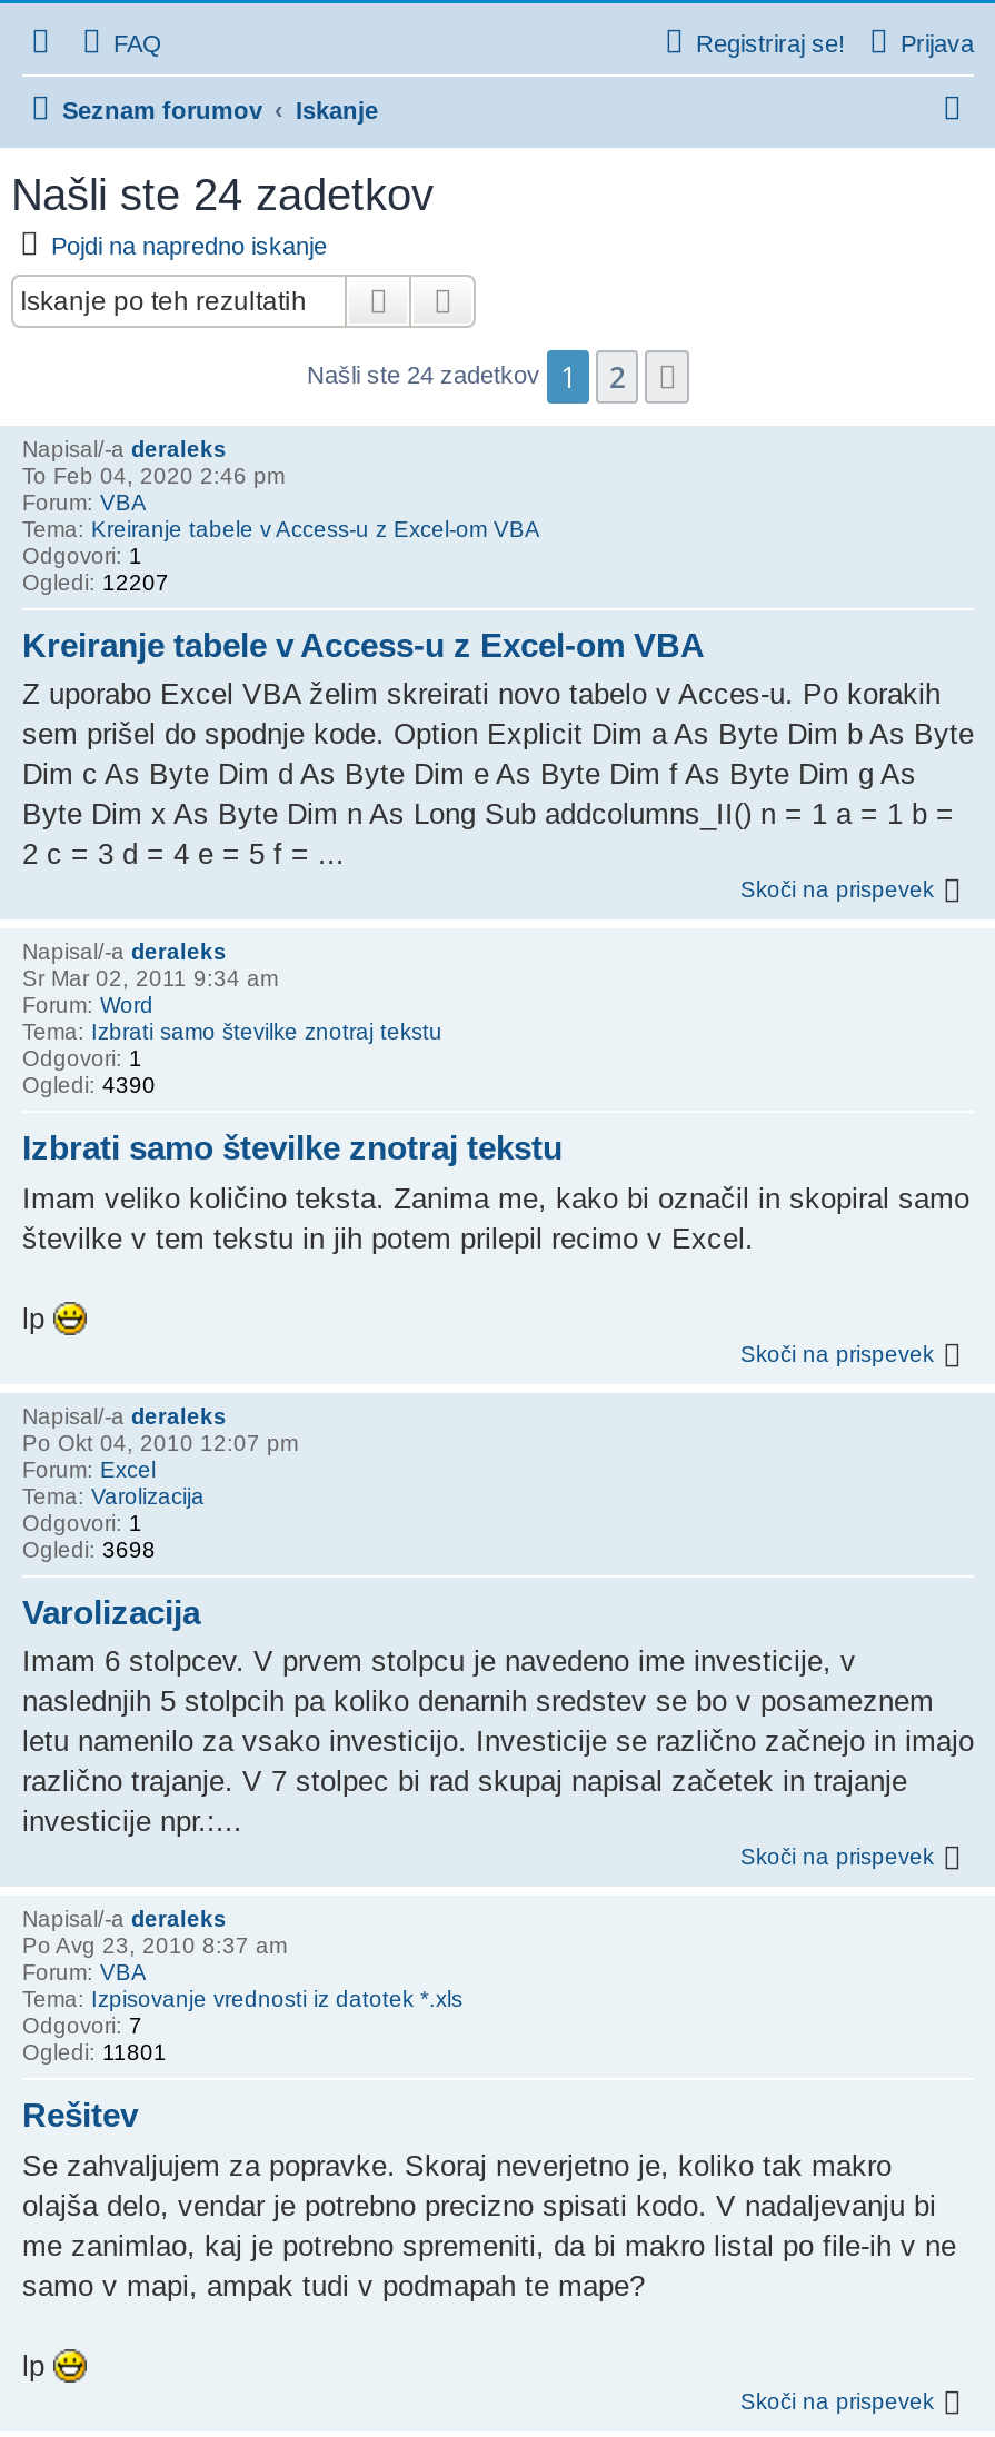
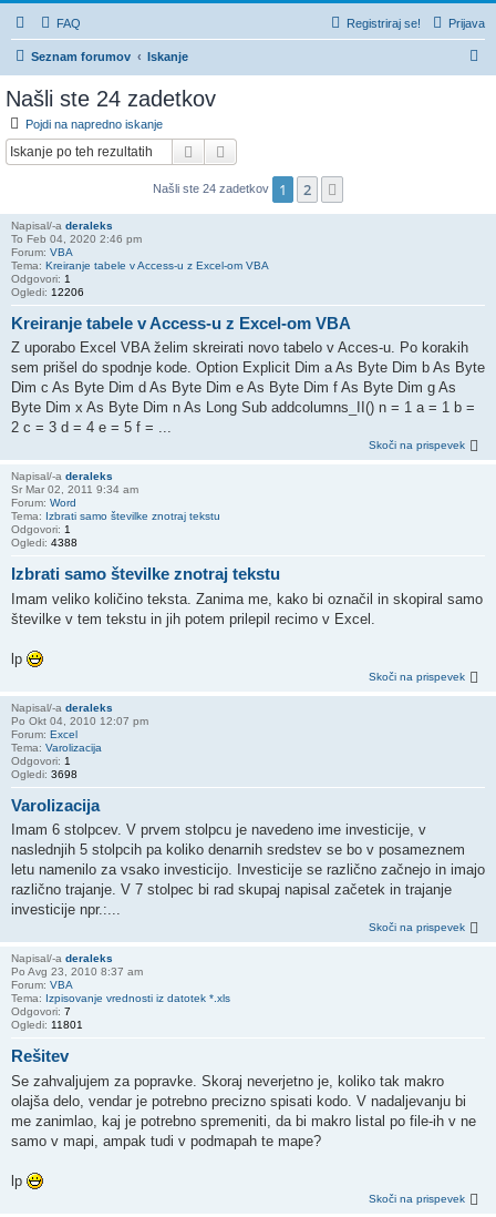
- Ogledi: 12207
+ Ogledi: 12206

- Ogledi: 4390
+ Ogledi: 4388
